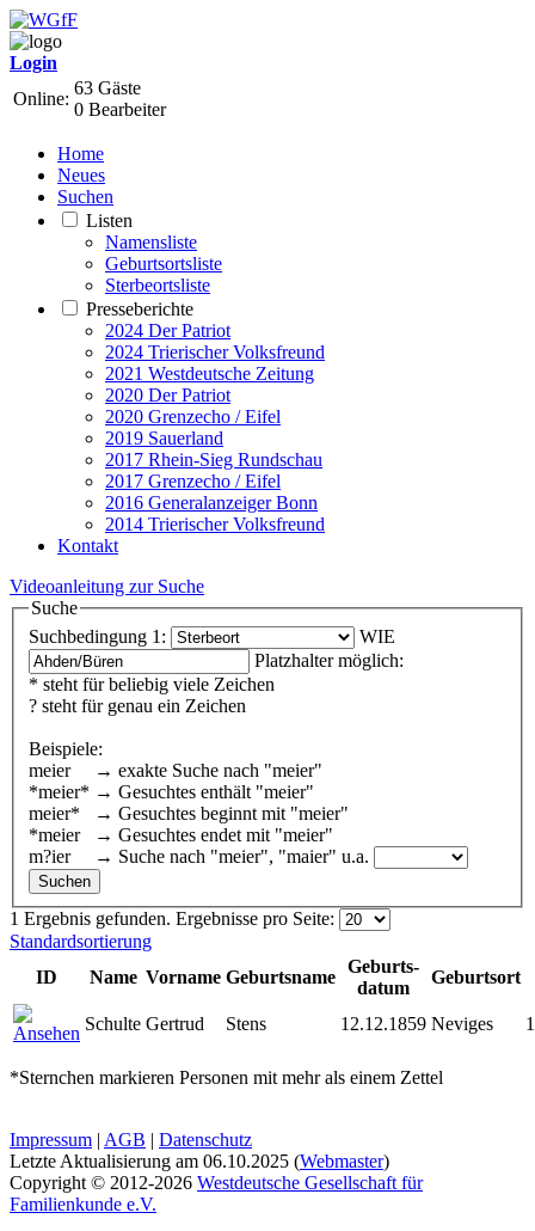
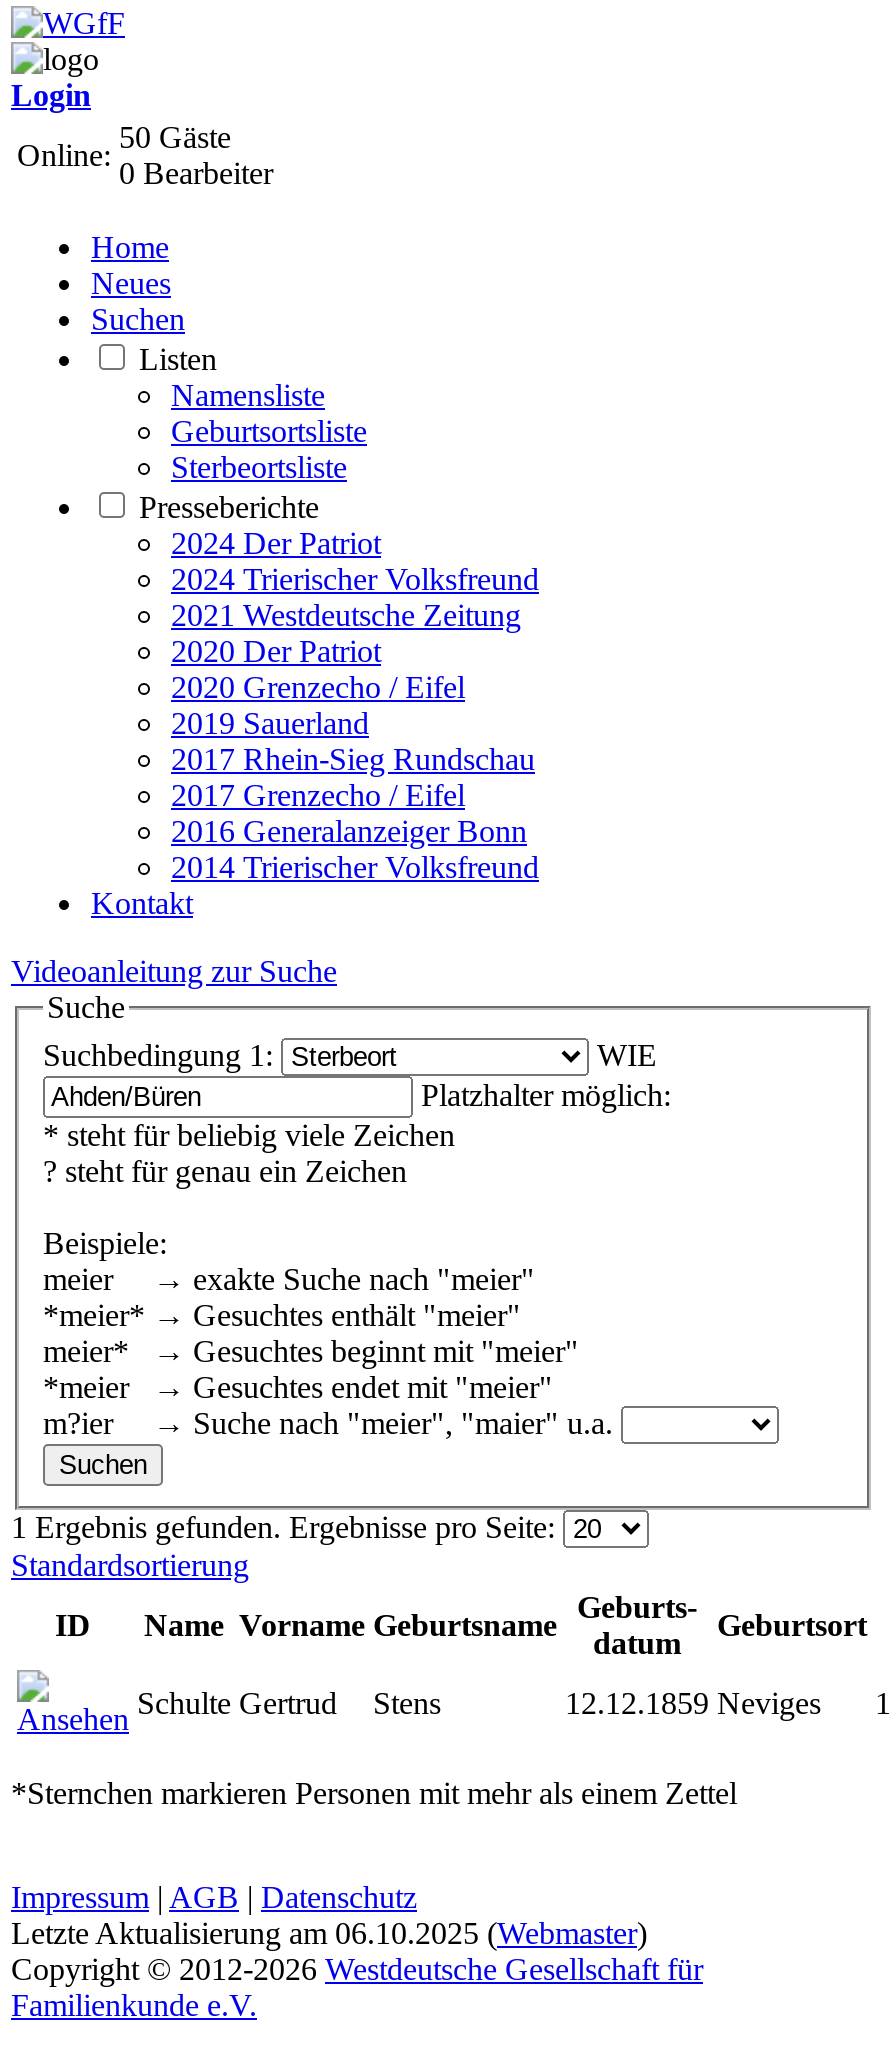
- 63 Gäste
+ 50 Gäste
